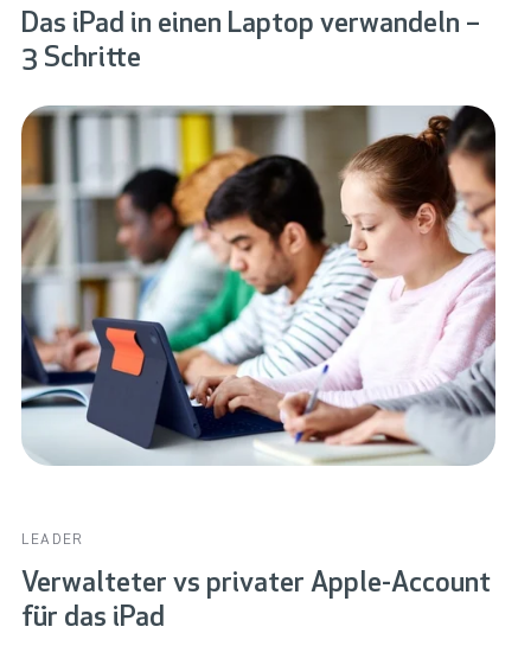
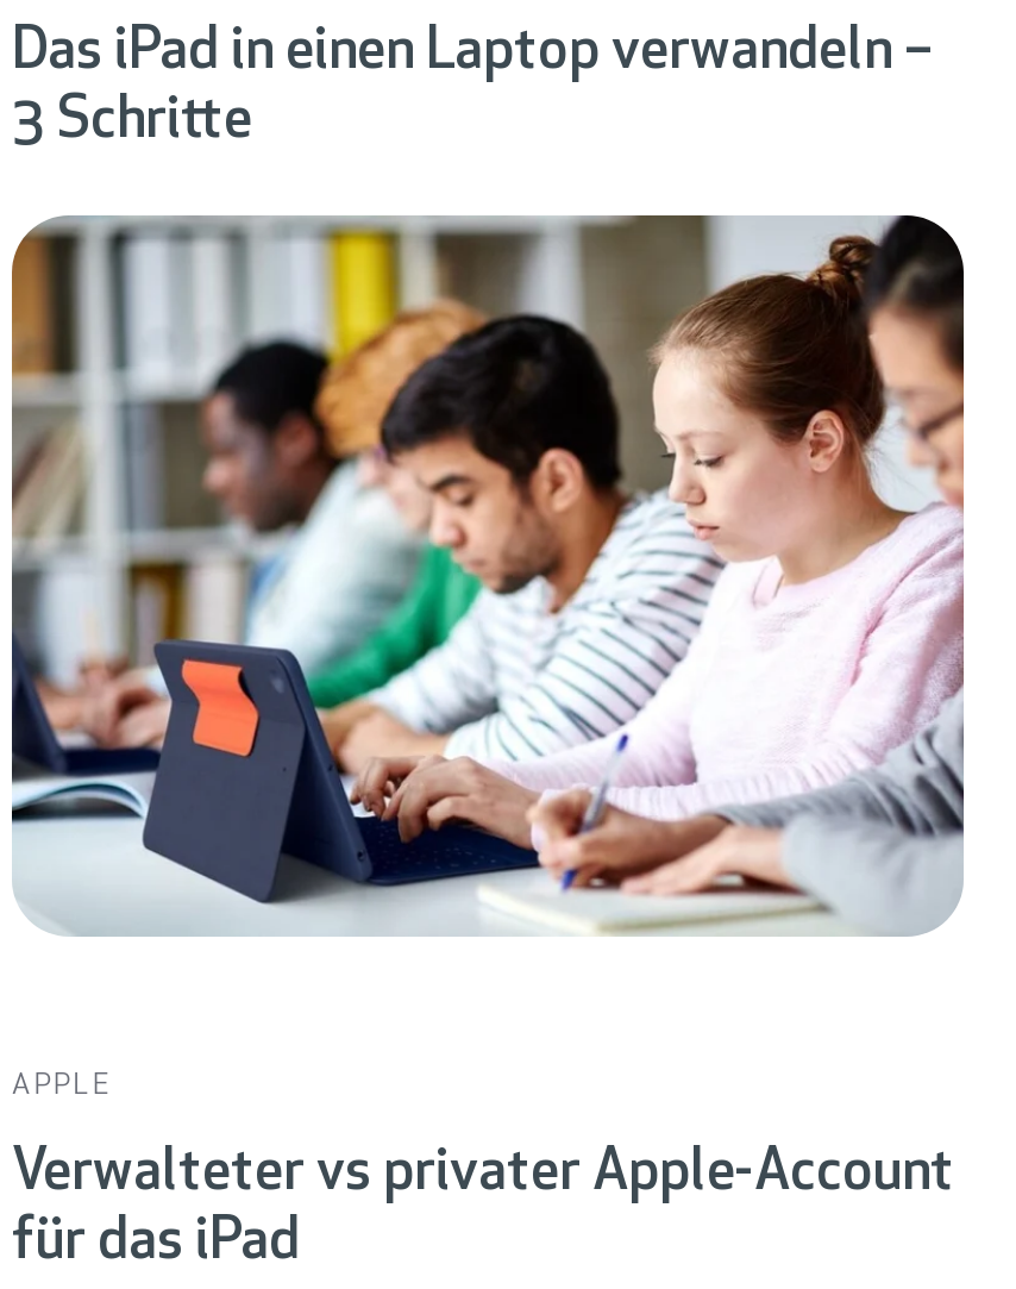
- LEADER
+ APPLE
